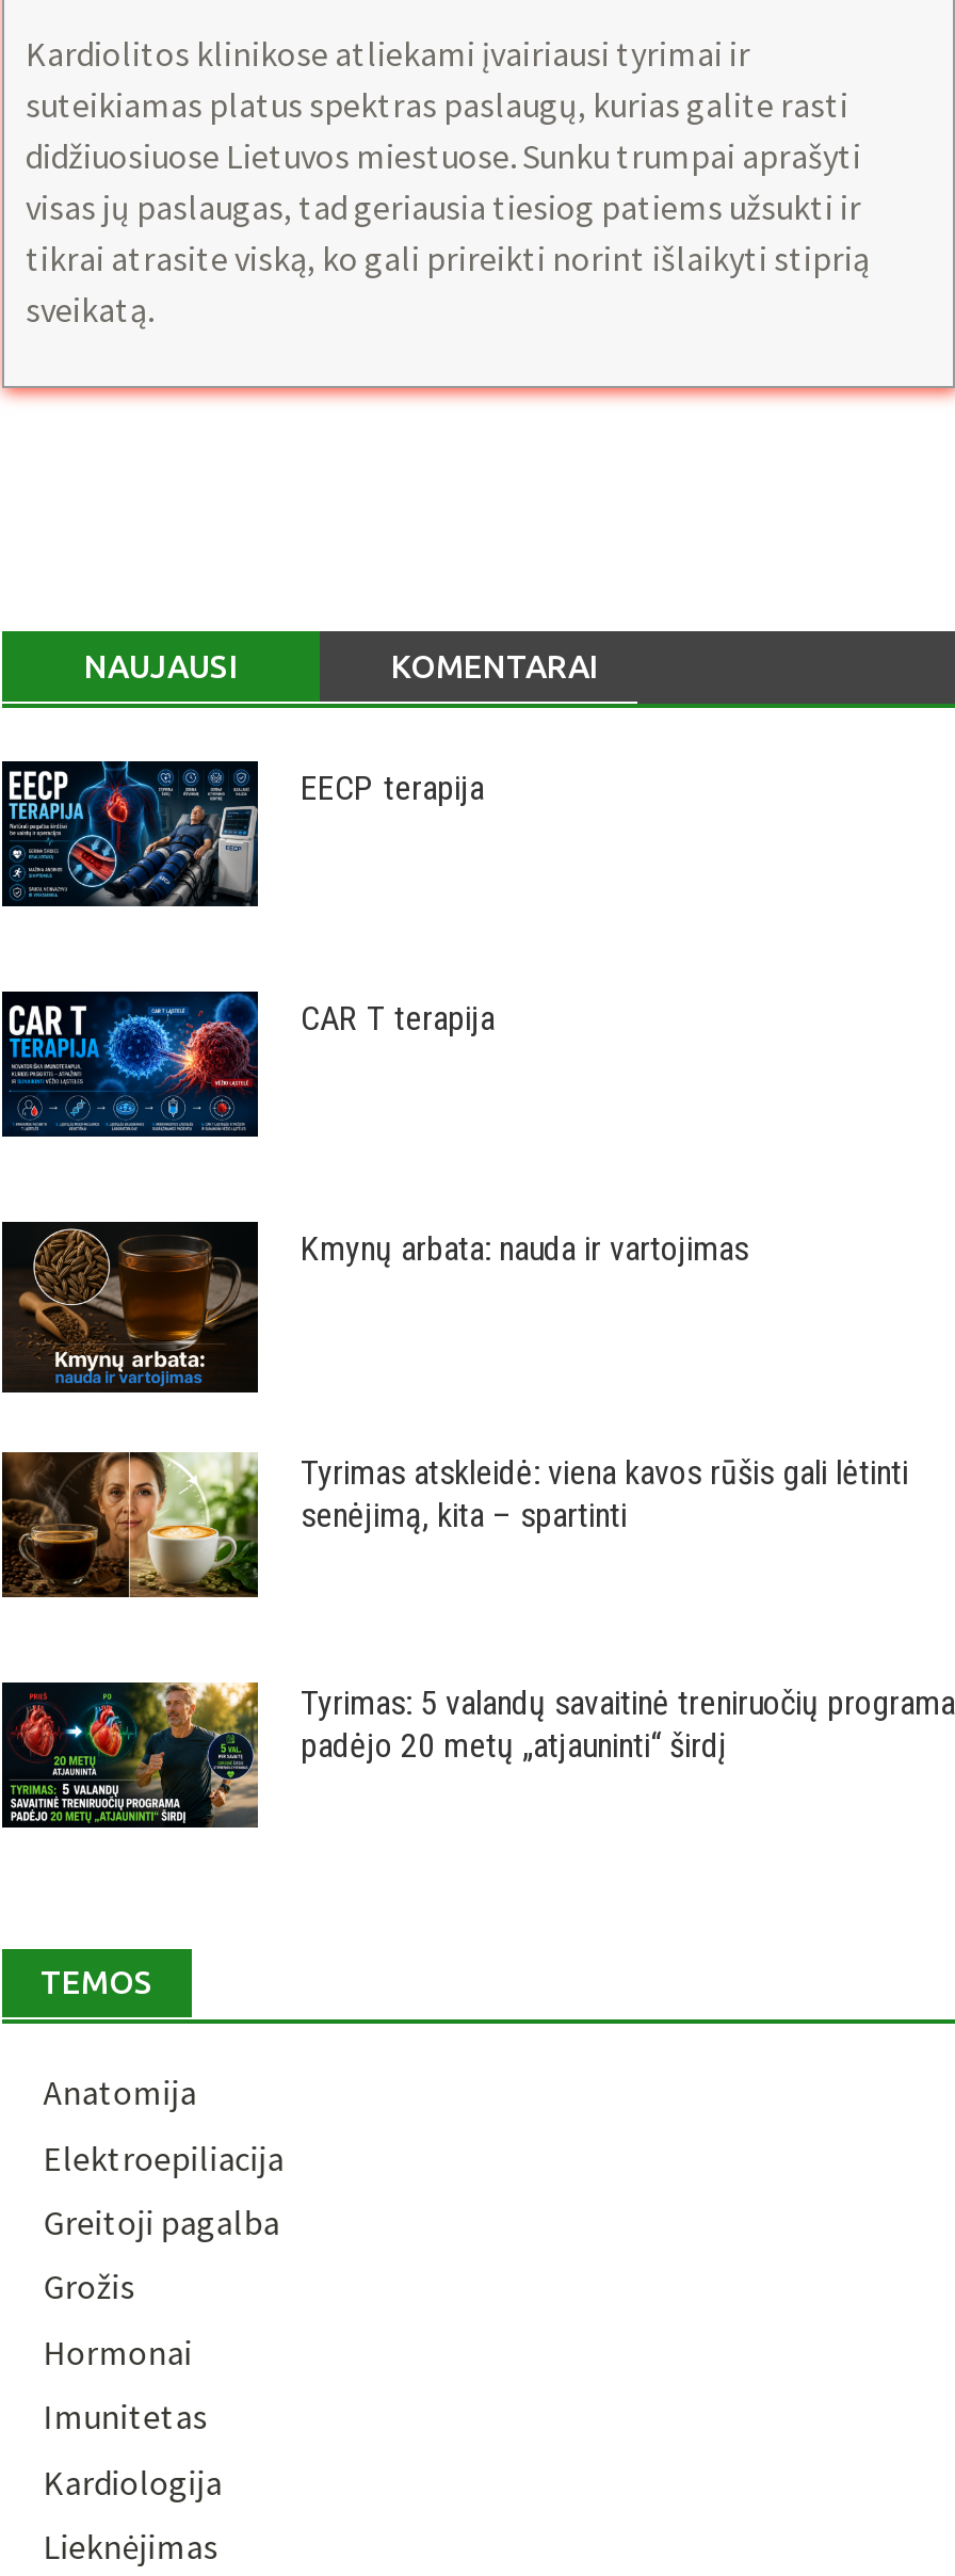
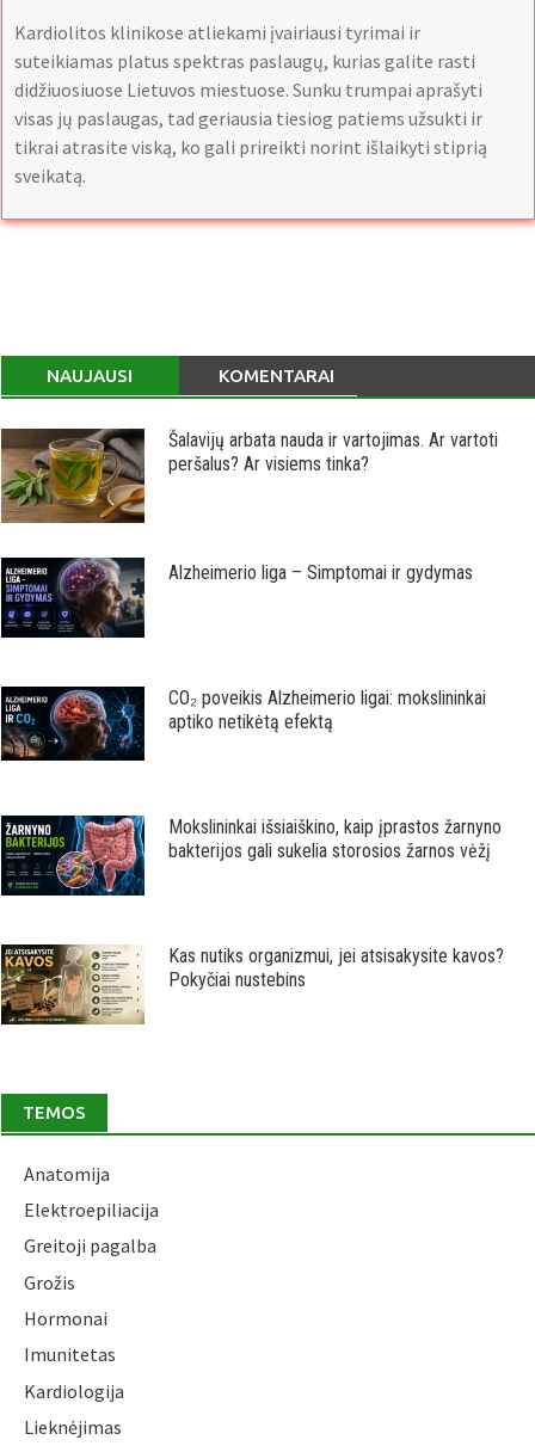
- [image]
- EECP terapija
+ [image]
+ Šalavijų arbata nauda ir vartojimas. Ar vartoti
+ peršalus? Ar visiems tinka?

- [image]
- CAR T terapija
+ [image]
+ Alzheimerio liga – Simptomai ir gydymas

- [image]
- Kmynų arbata: nauda ir vartojimas
+ [image]
+ CO₂ poveikis Alzheimerio ligai: mokslininkai
+ aptiko netikėtą efektą

- [image]
- Tyrimas atskleidė: viena kavos rūšis gali lėtinti
- senėjimą, kita – spartinti
+ [image]
+ Mokslininkai išsiaiškino, kaip įprastos žarnyno
+ bakterijos gali sukelia storosios žarnos vėžį

- [image]
- Tyrimas: 5 valandų savaitinė treniruočių programa
- padėjo 20 metų „atjauninti“ širdį
+ [image]
+ Kas nutiks organizmui, jei atsisakysite kavos?
+ Pokyčiai nustebins
